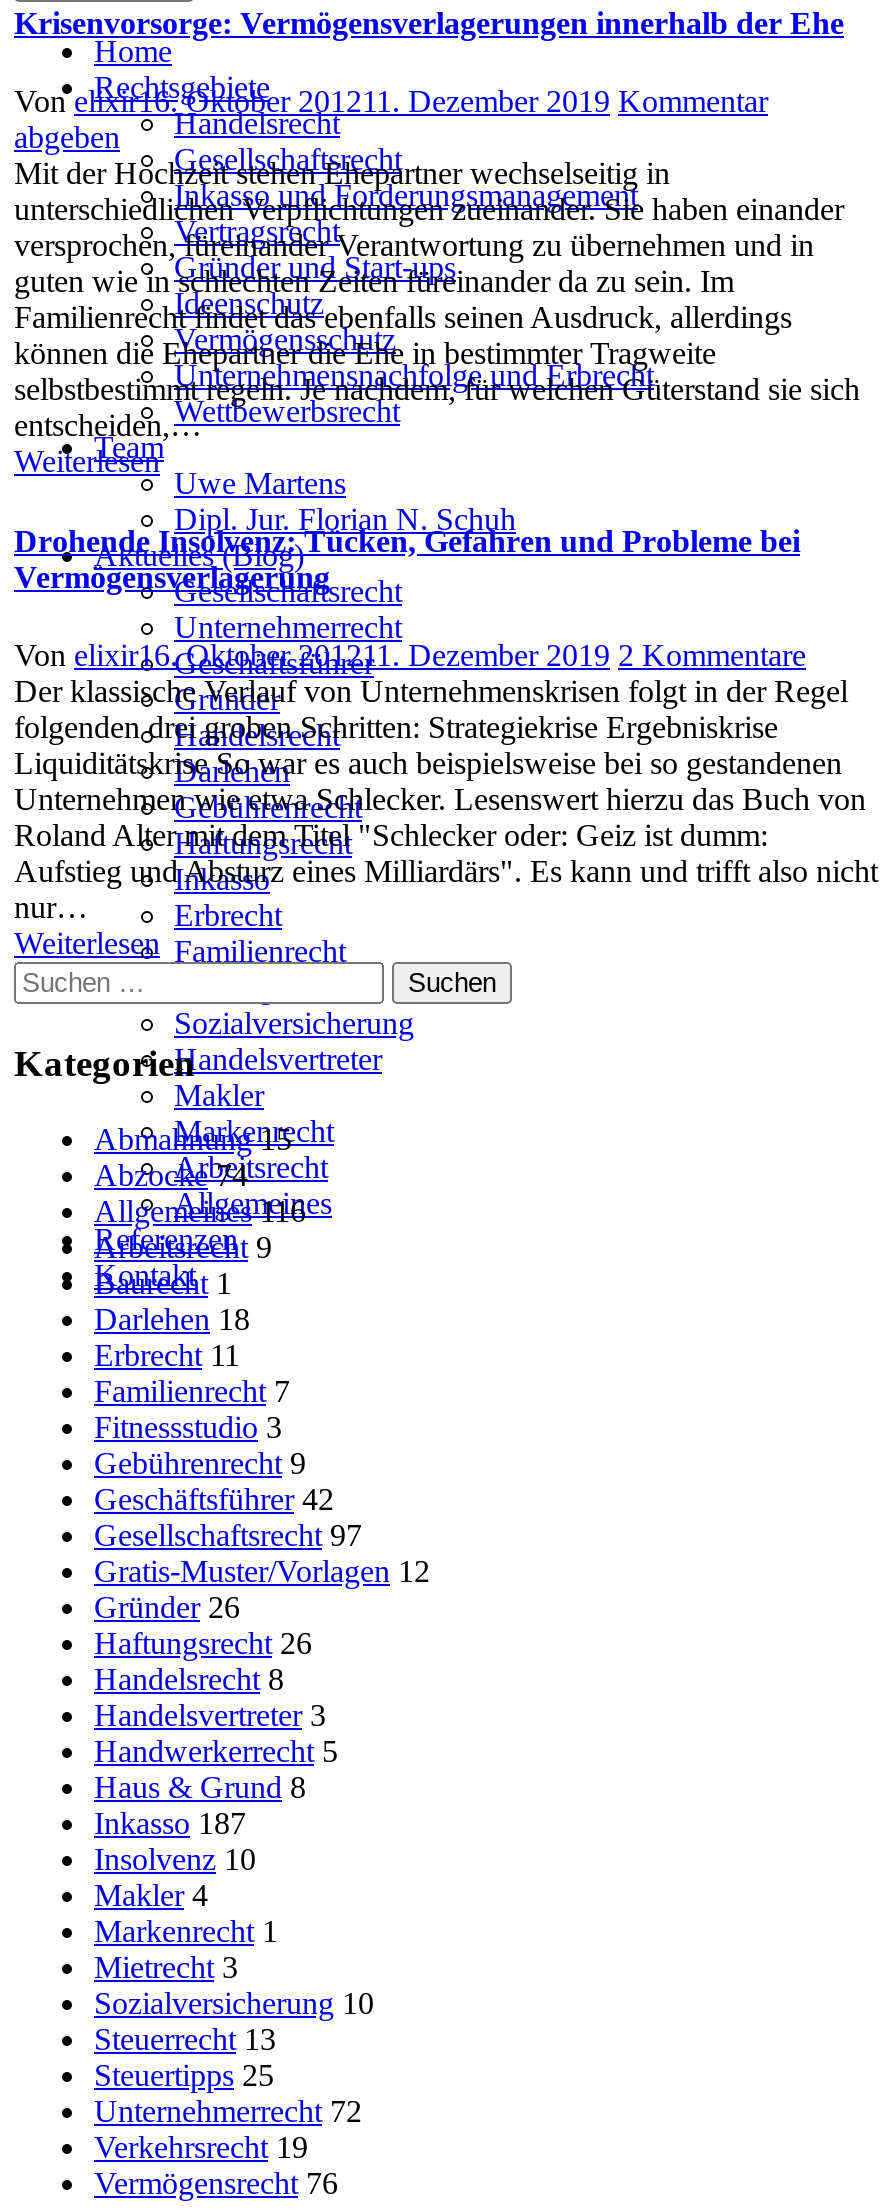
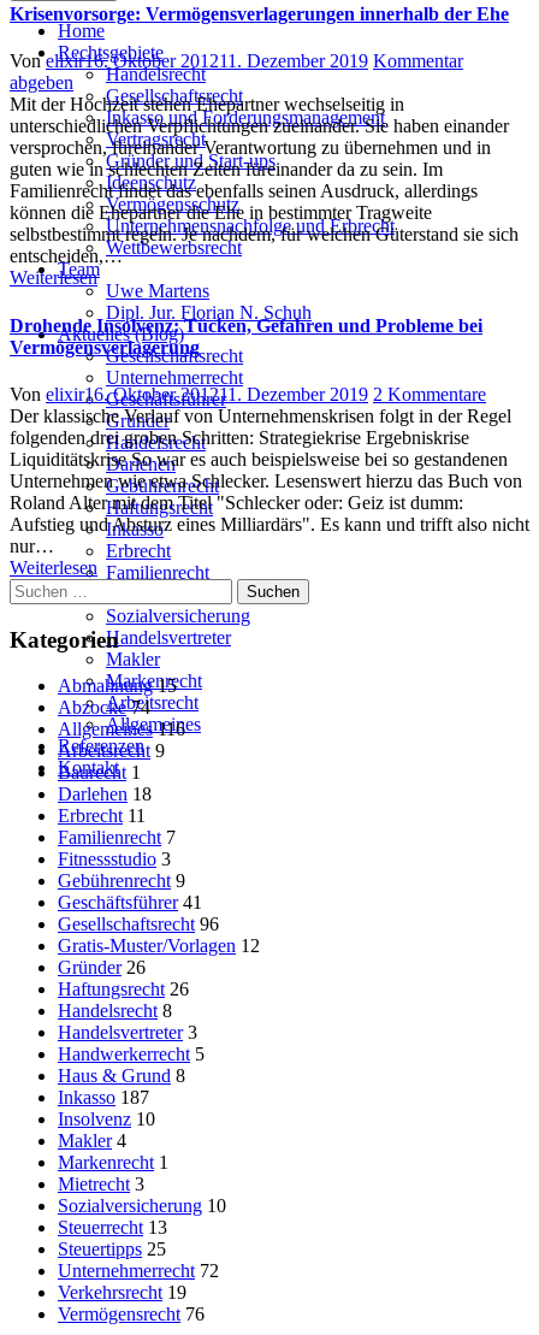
- Geschäftsführer 42
+ Geschäftsführer 41

- Gesellschaftsrecht 97
+ Gesellschaftsrecht 96
